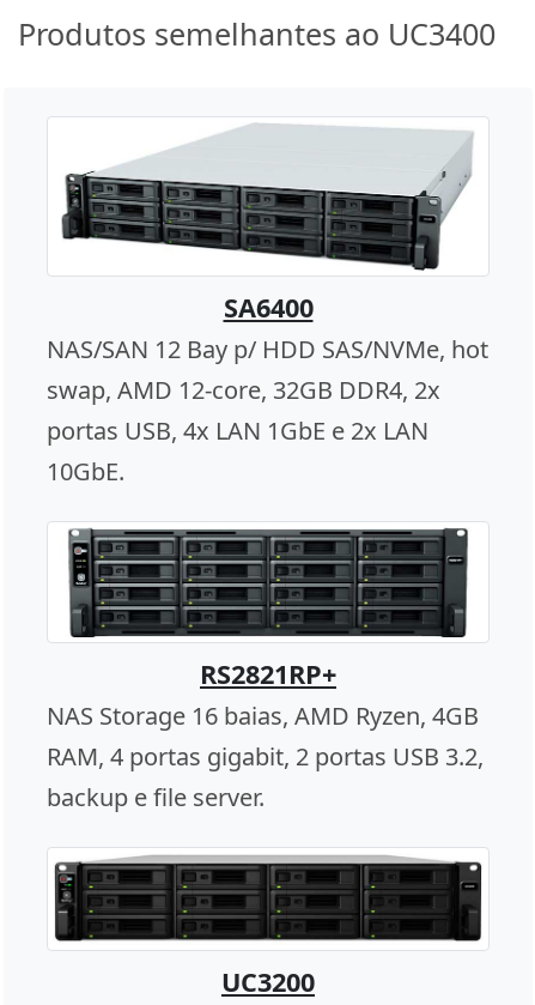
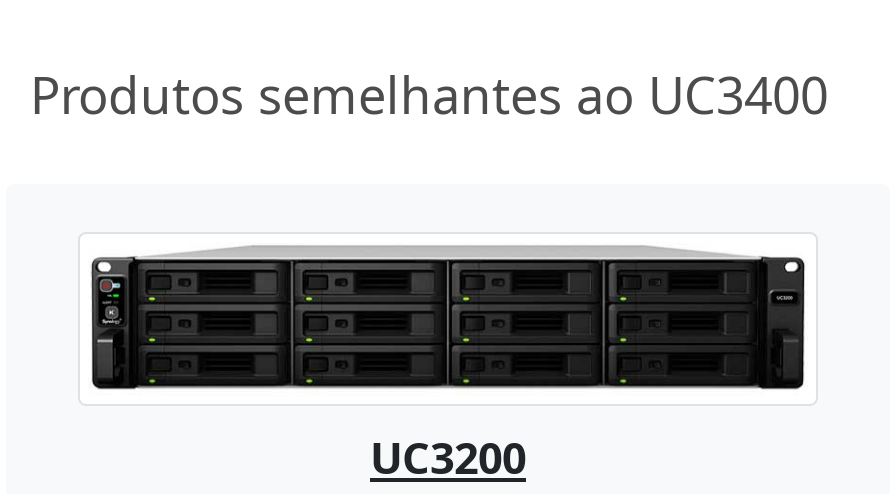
- [image]
- SA6400
- NAS/SAN 12 Bay p/ HDD SAS/NVMe, hot
- swap, AMD 12-core, 32GB DDR4, 2x
- portas USB, 4x LAN 1GbE e 2x LAN
- 10GbE.

- [image]
- RS2821RP+
- NAS Storage 16 baias, AMD Ryzen, 4GB
- RAM, 4 portas gigabit, 2 portas USB 3.2,
- backup e file server.
